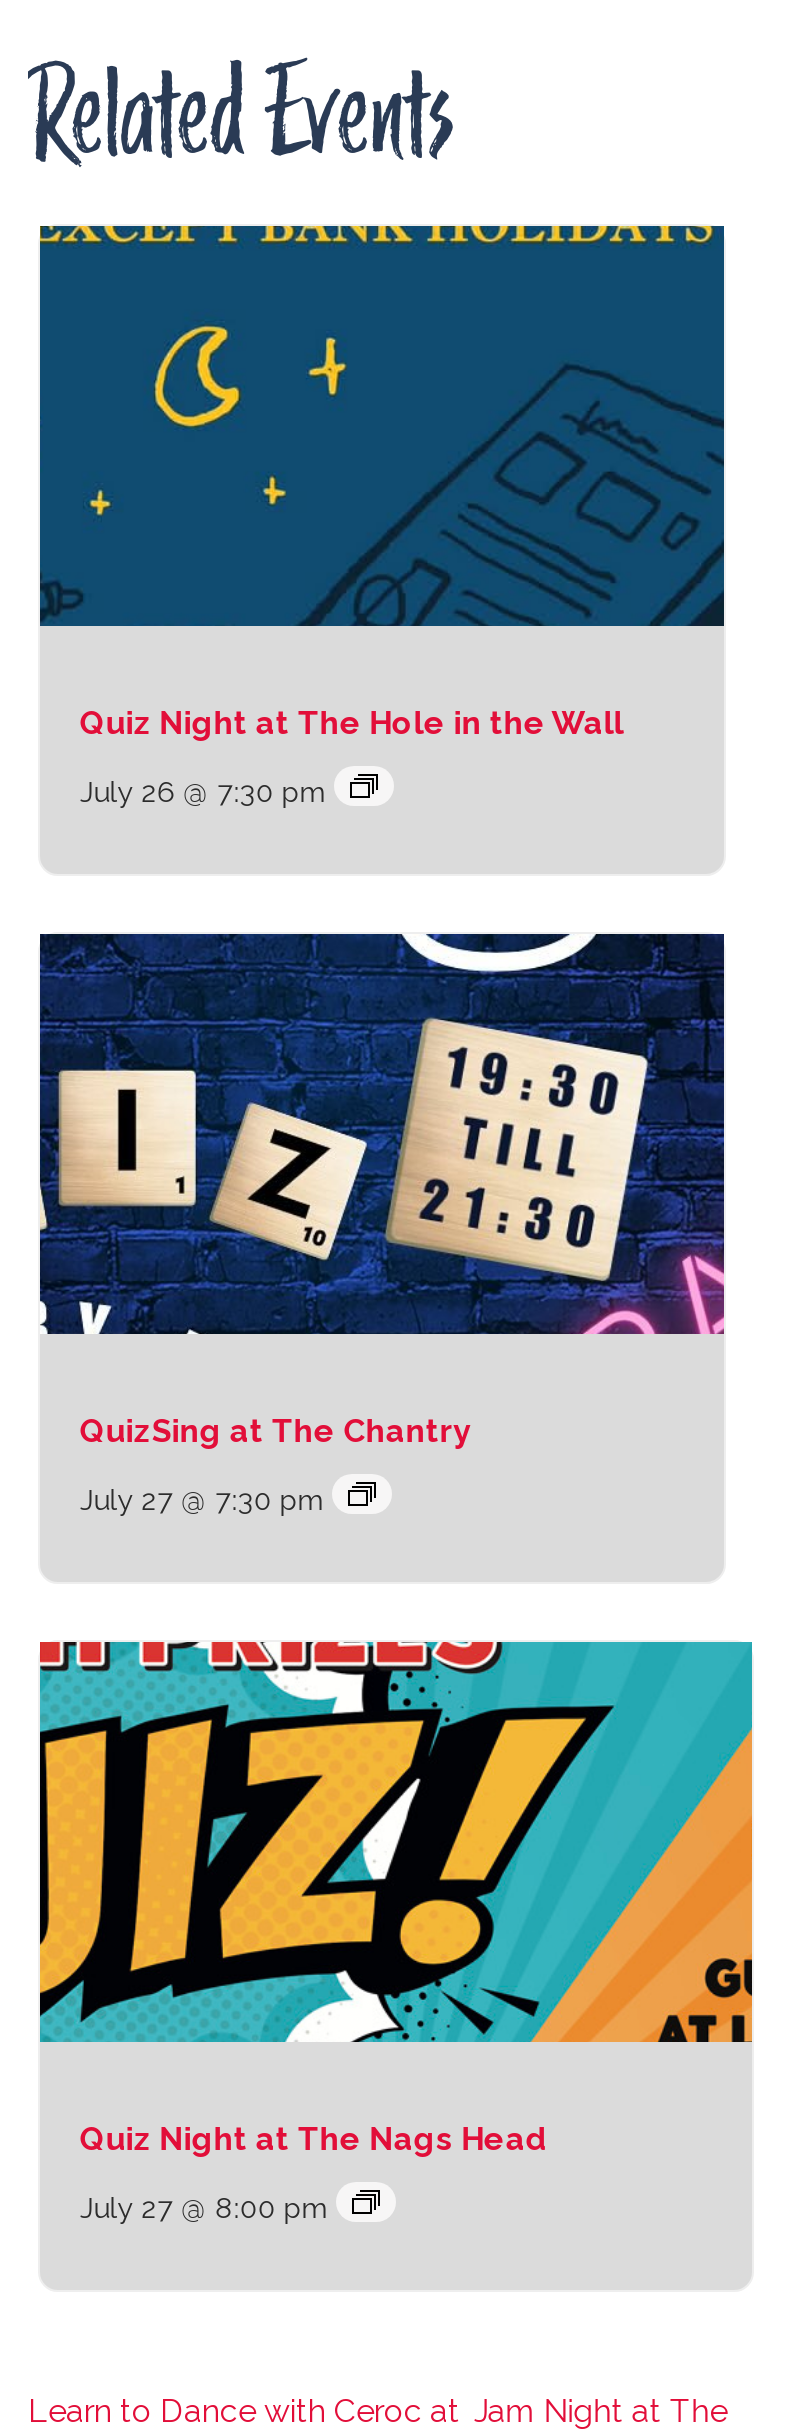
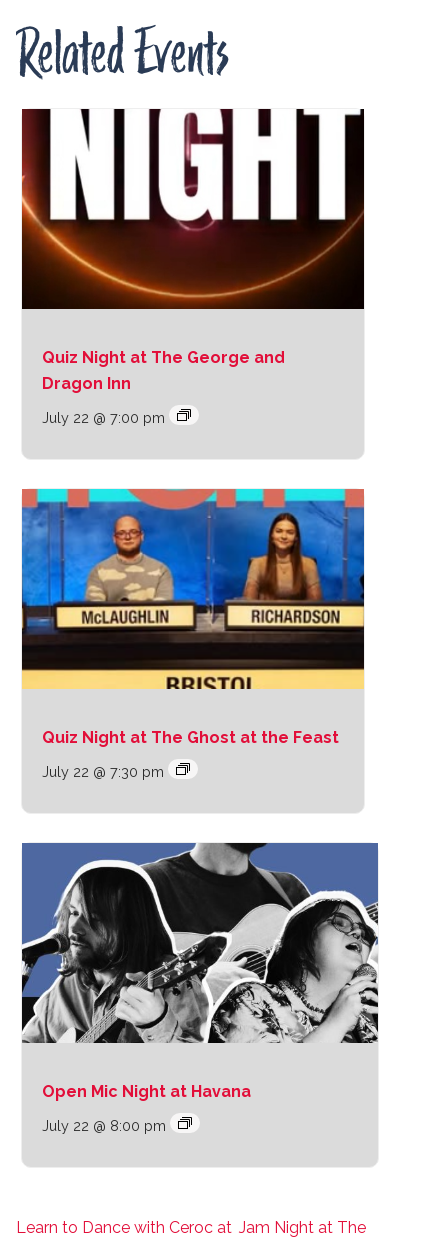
- [image]
- Quiz Night at The Hole in the Wall
+ [image]
+ Quiz Night at The George and
+ Dragon Inn

- July 26 @ 7:30 pm
+ July 22 @ 7:00 pm

- [image]
- QuizSing at The Chantry
+ [image]
+ Quiz Night at The Ghost at the Feast

- July 27 @ 7:30 pm
+ July 22 @ 7:30 pm

- [image]
- Quiz Night at The Nags Head
+ [image]
+ Open Mic Night at Havana

- July 27 @ 8:00 pm
+ July 22 @ 8:00 pm
